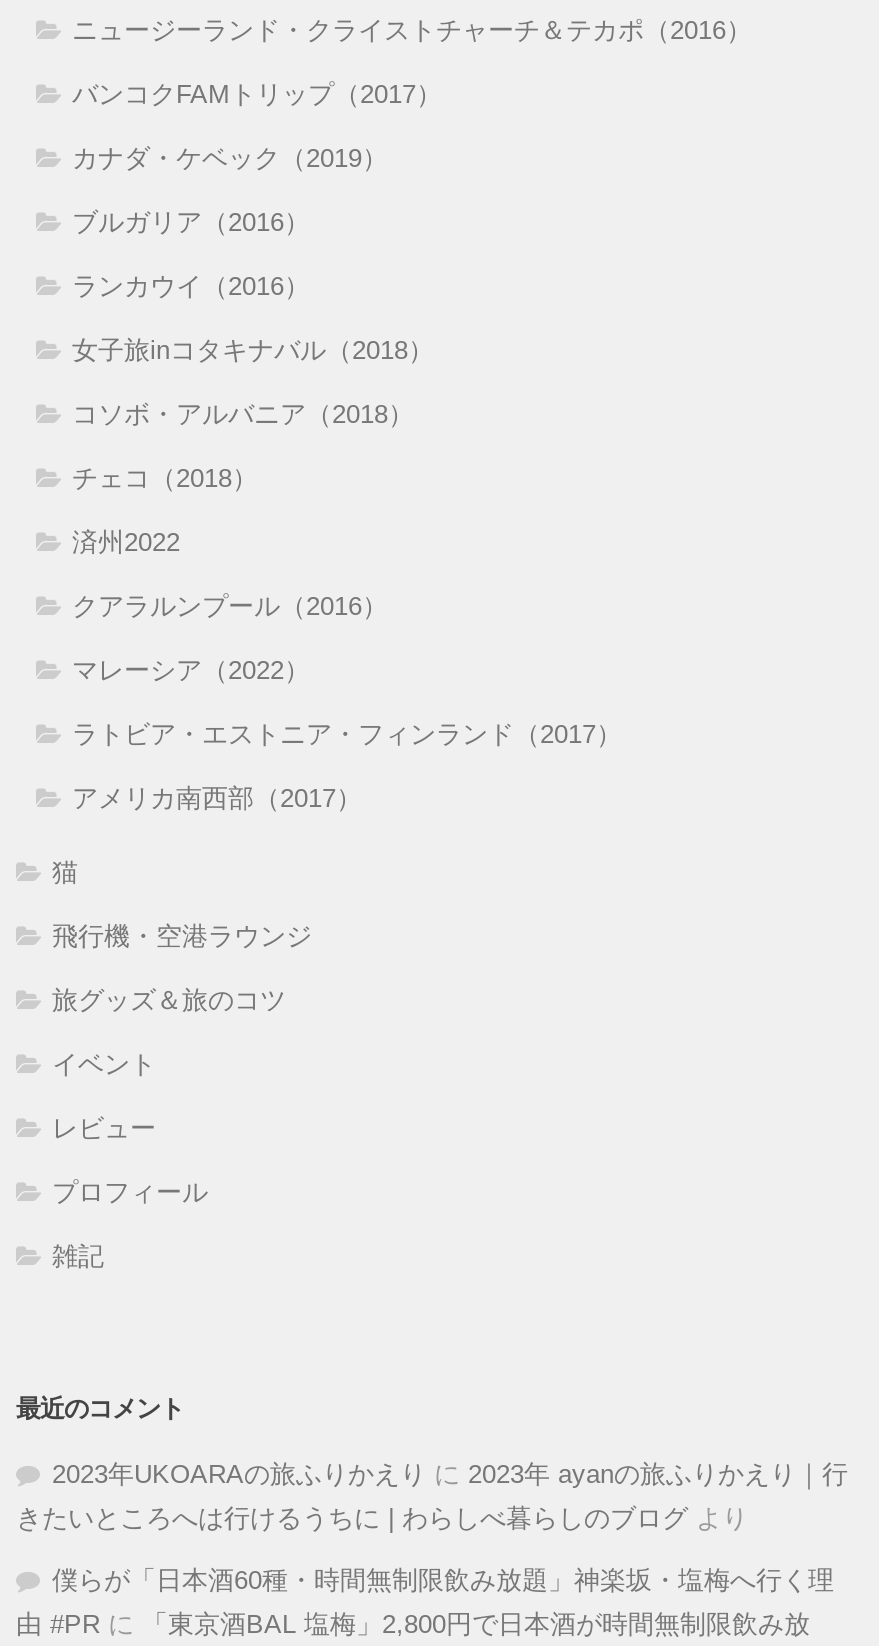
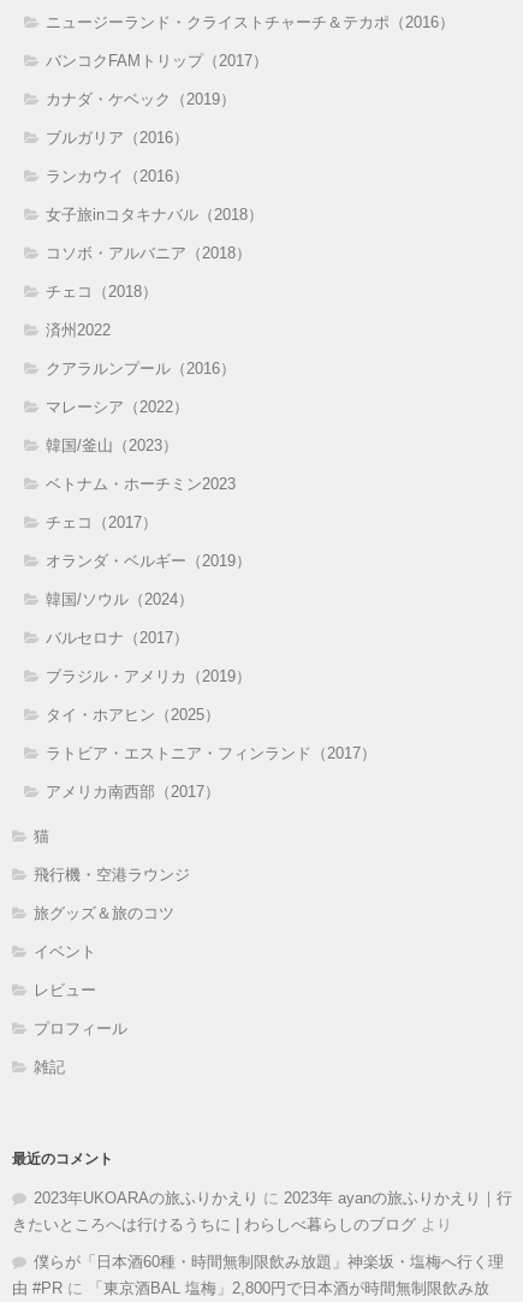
+ 韓国/釜山（2023）
+ ベトナム・ホーチミン2023
+ チェコ（2017）
+ オランダ・ベルギー（2019）
+ 韓国/ソウル（2024）
+ バルセロナ（2017）
+ ブラジル・アメリカ（2019）
+ タイ・ホアヒン（2025）
